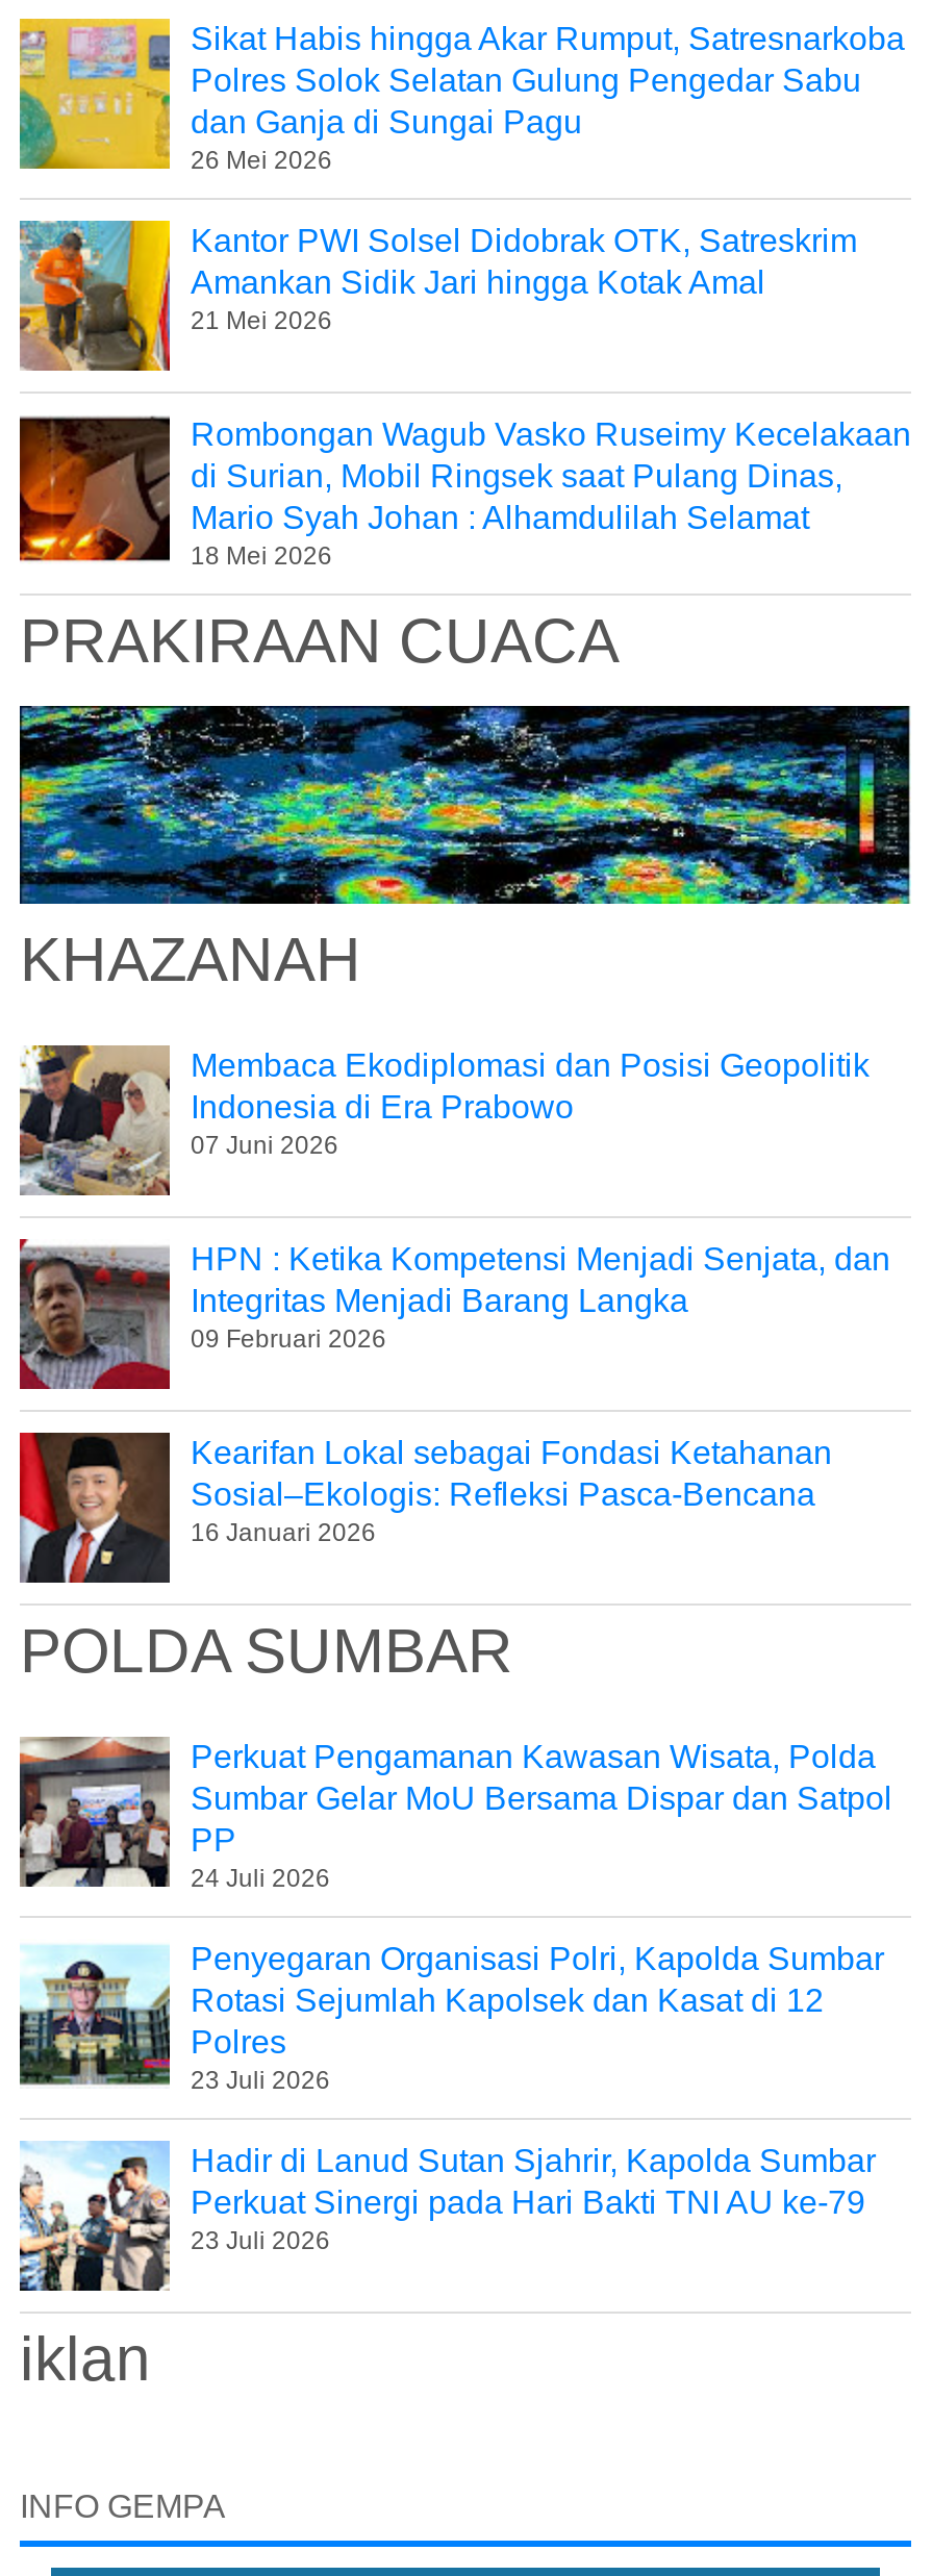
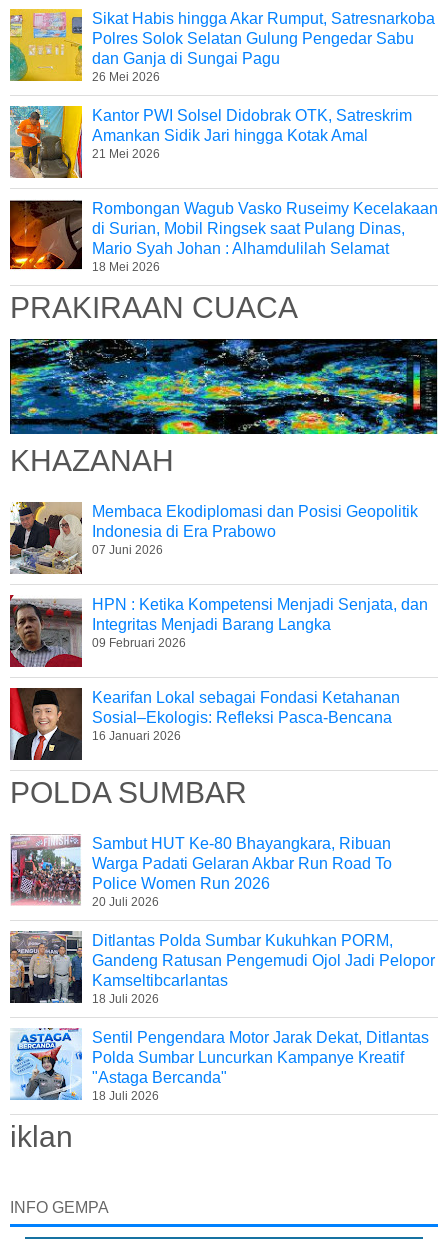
- [image]
- Perkuat Pengamanan Kawasan Wisata, Polda
- Sumbar Gelar MoU Bersama Dispar dan Satpol
- PP
- 24 Juli 2026
+ [image]
+ Sambut HUT Ke-80 Bhayangkara, Ribuan
+ Warga Padati Gelaran Akbar Run Road To
+ Police Women Run 2026
+ 20 Juli 2026

- [image]
- Penyegaran Organisasi Polri, Kapolda Sumbar
- Rotasi Sejumlah Kapolsek dan Kasat di 12
- Polres
- 23 Juli 2026
+ [image]
+ Ditlantas Polda Sumbar Kukuhkan PORM,
+ Gandeng Ratusan Pengemudi Ojol Jadi Pelopor
+ Kamseltibcarlantas
+ 18 Juli 2026

- [image]
- Hadir di Lanud Sutan Sjahrir, Kapolda Sumbar
- Perkuat Sinergi pada Hari Bakti TNI AU ke-79
- 23 Juli 2026
+ [image]
+ Sentil Pengendara Motor Jarak Dekat, Ditlantas
+ Polda Sumbar Luncurkan Kampanye Kreatif
+ "Astaga Bercanda"
+ 18 Juli 2026
